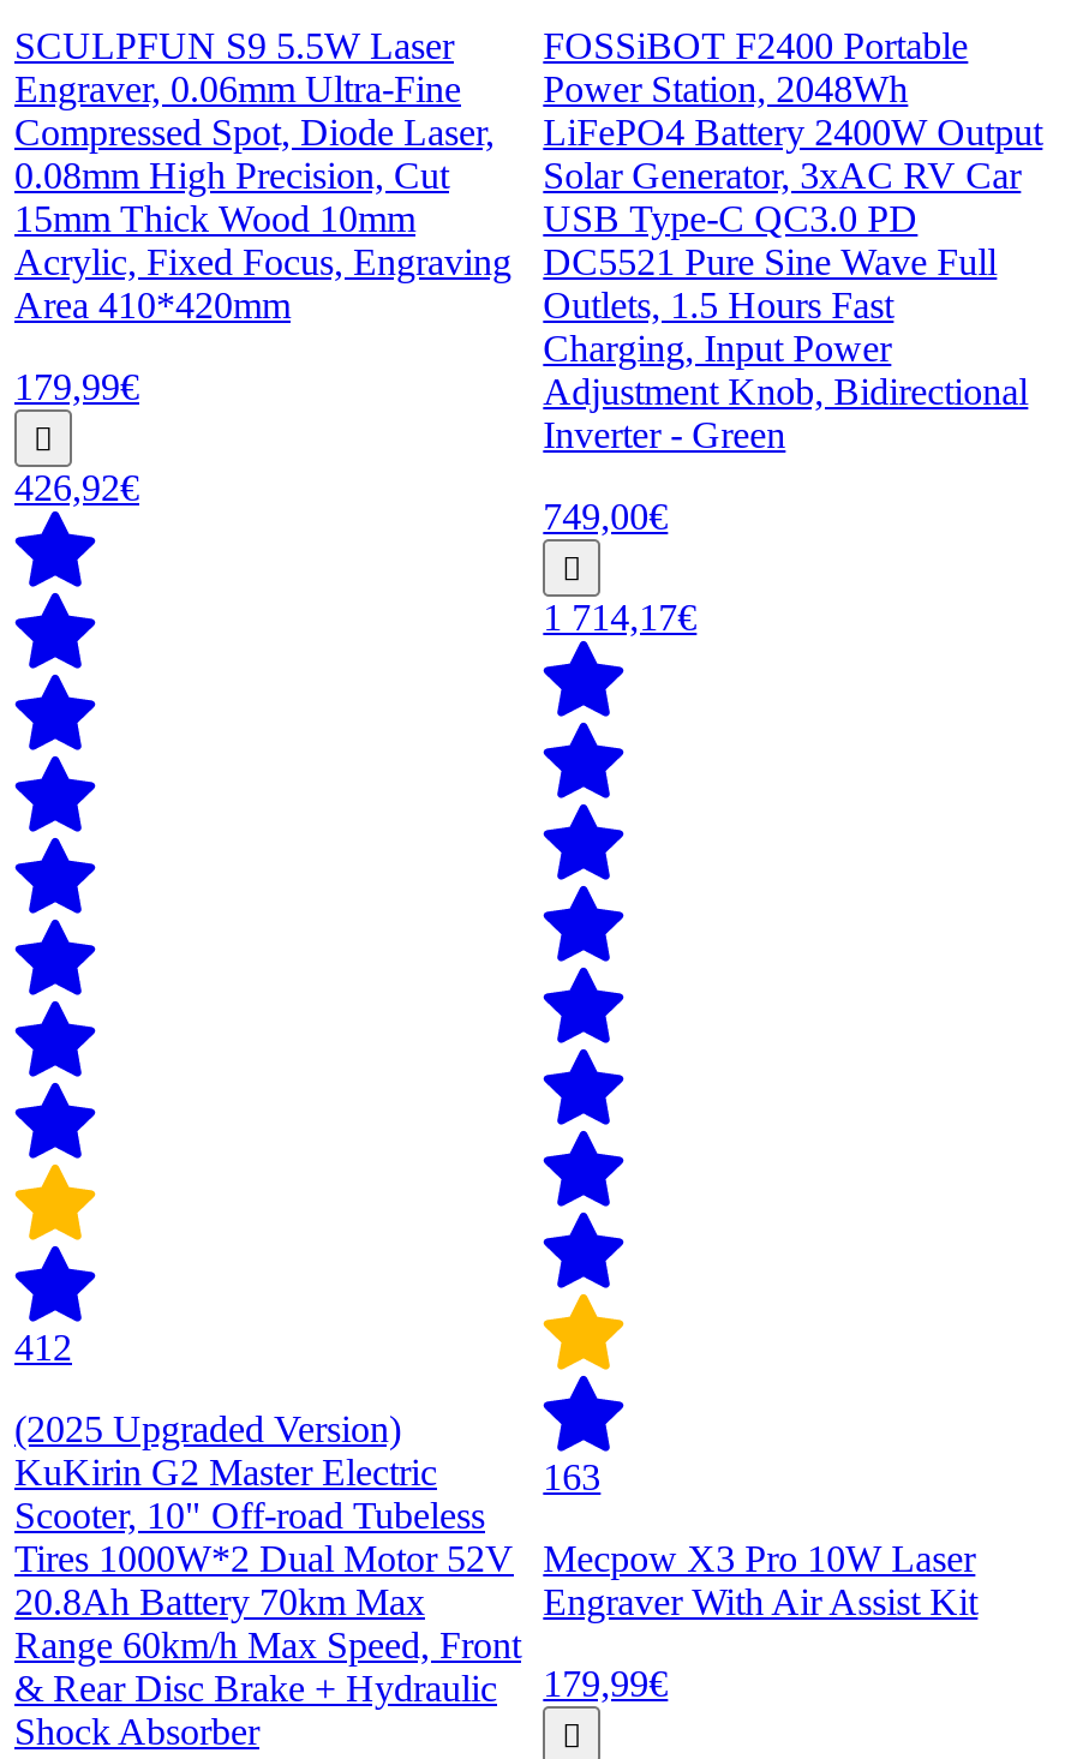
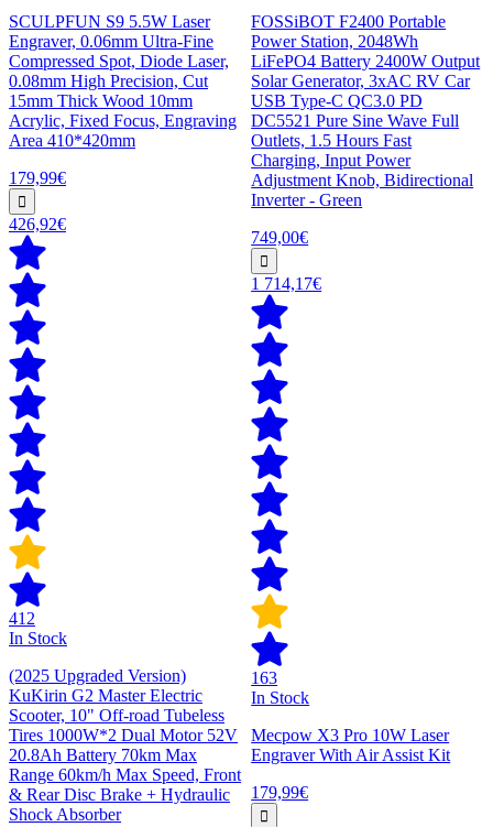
+ In Stock

+ In Stock
